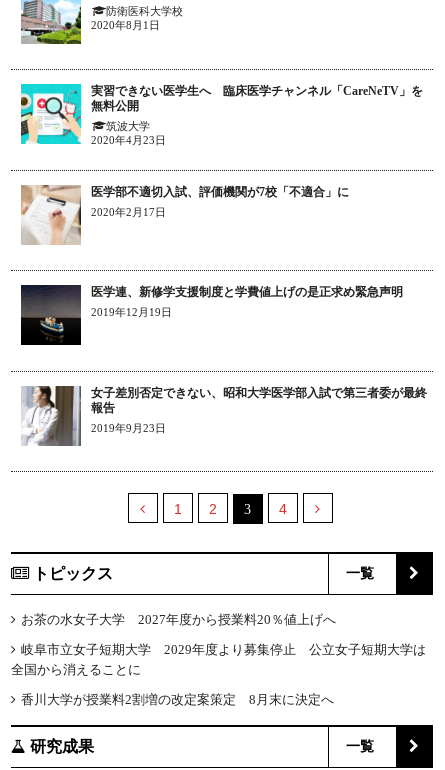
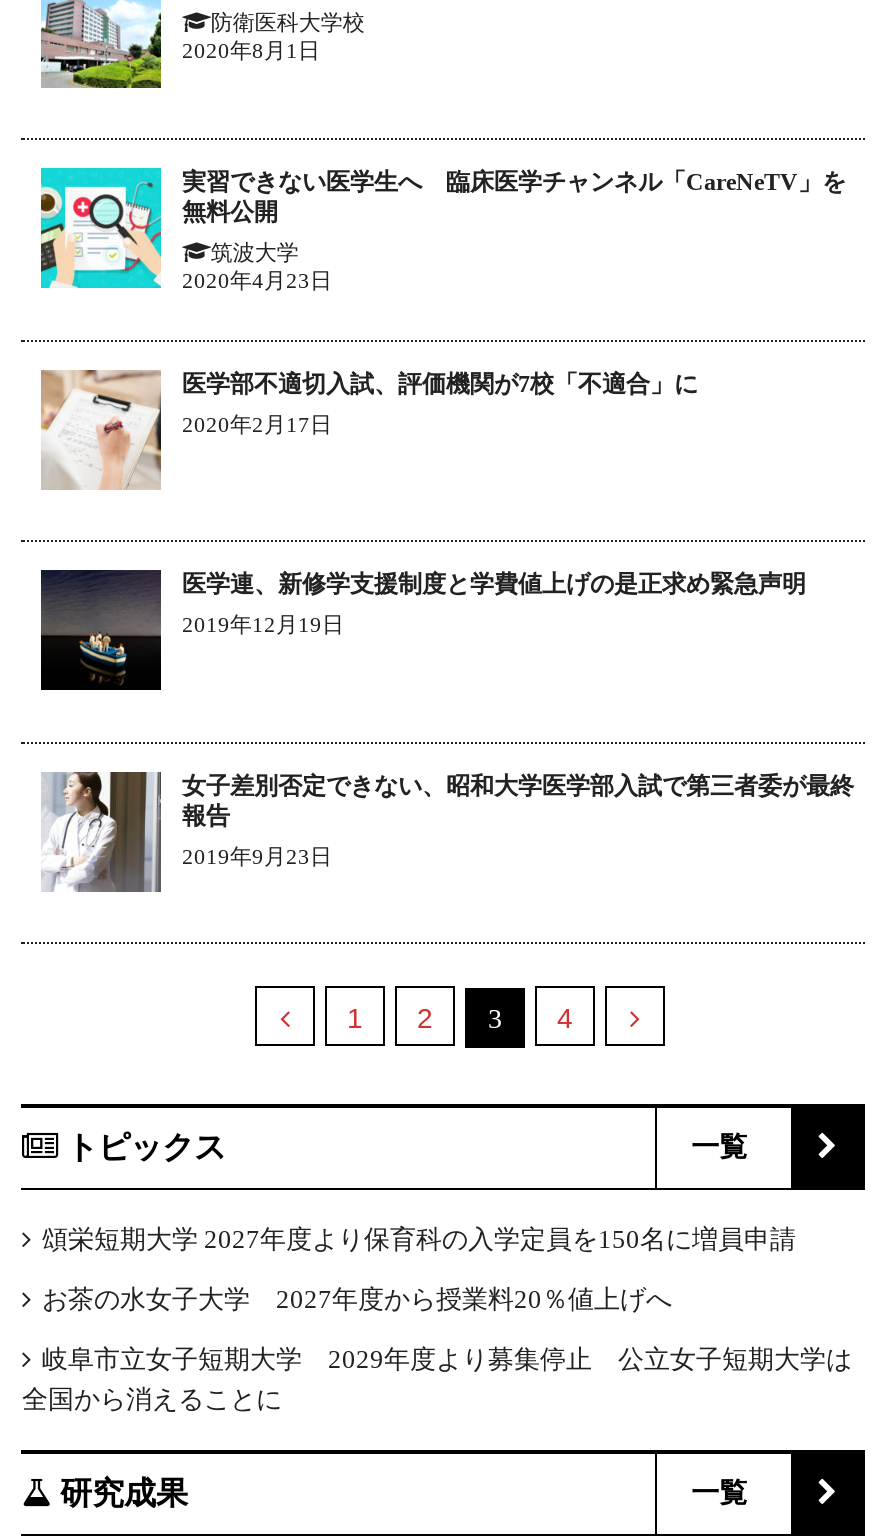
+ 頌栄短期大学 2027年度より保育科の入学定員を150名に増員申請

moved down: お茶の水女子大学 2027年度から授業料20％値上げへ | 岐阜市立女子短期大学 2029年度より募集停止 公立女子短期大学は | 全国から消えることに

- 香川大学が授業料2割増の改定案策定 8月末に決定へ
